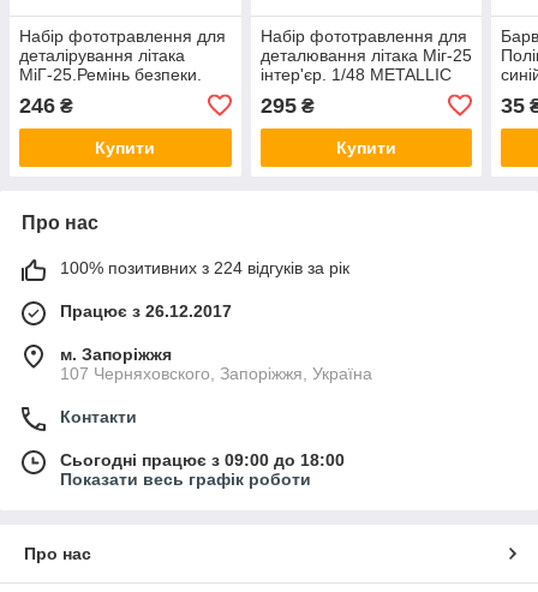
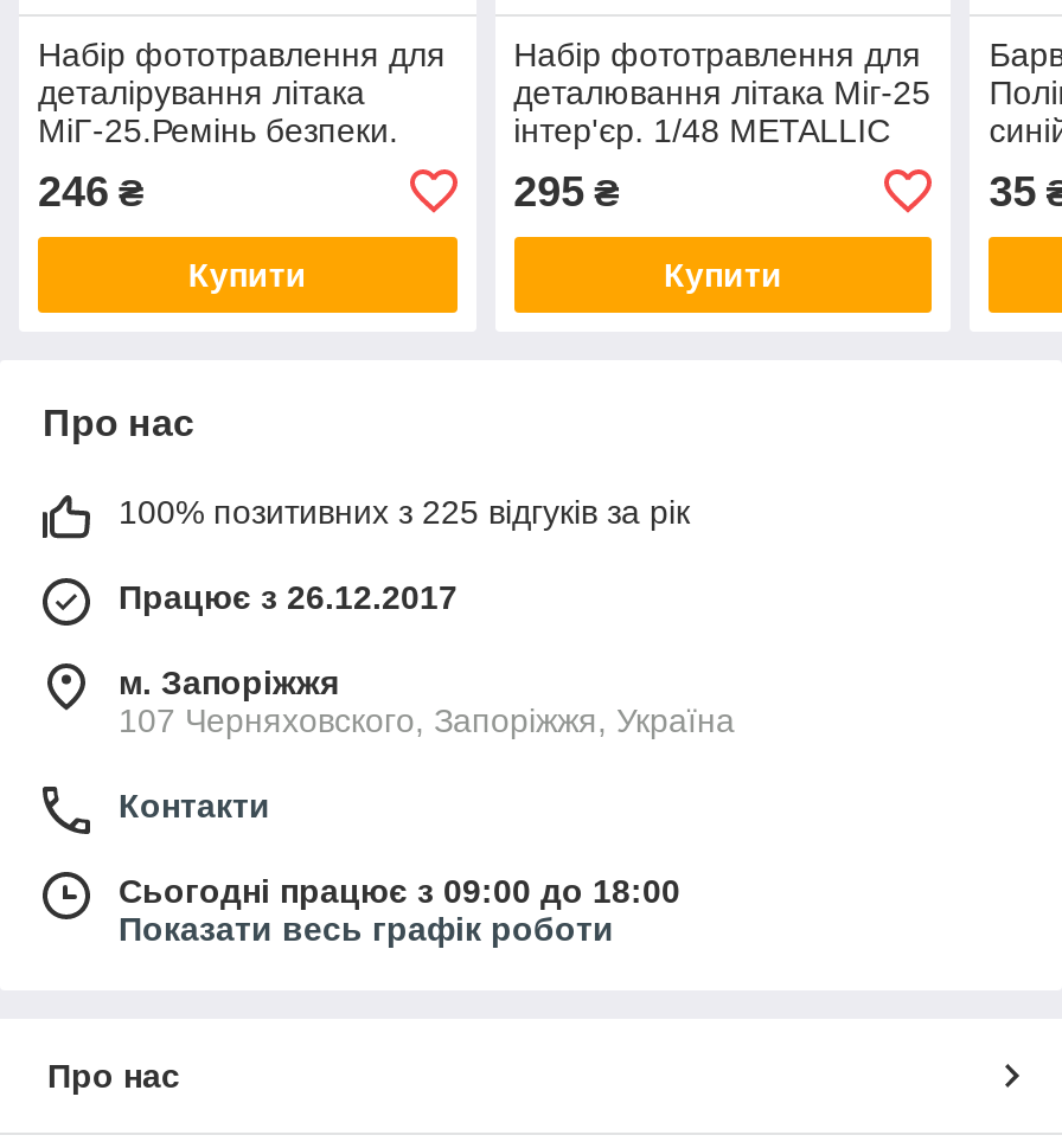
- 100% позитивних з 224 відгуків за рік
+ 100% позитивних з 225 відгуків за рік
